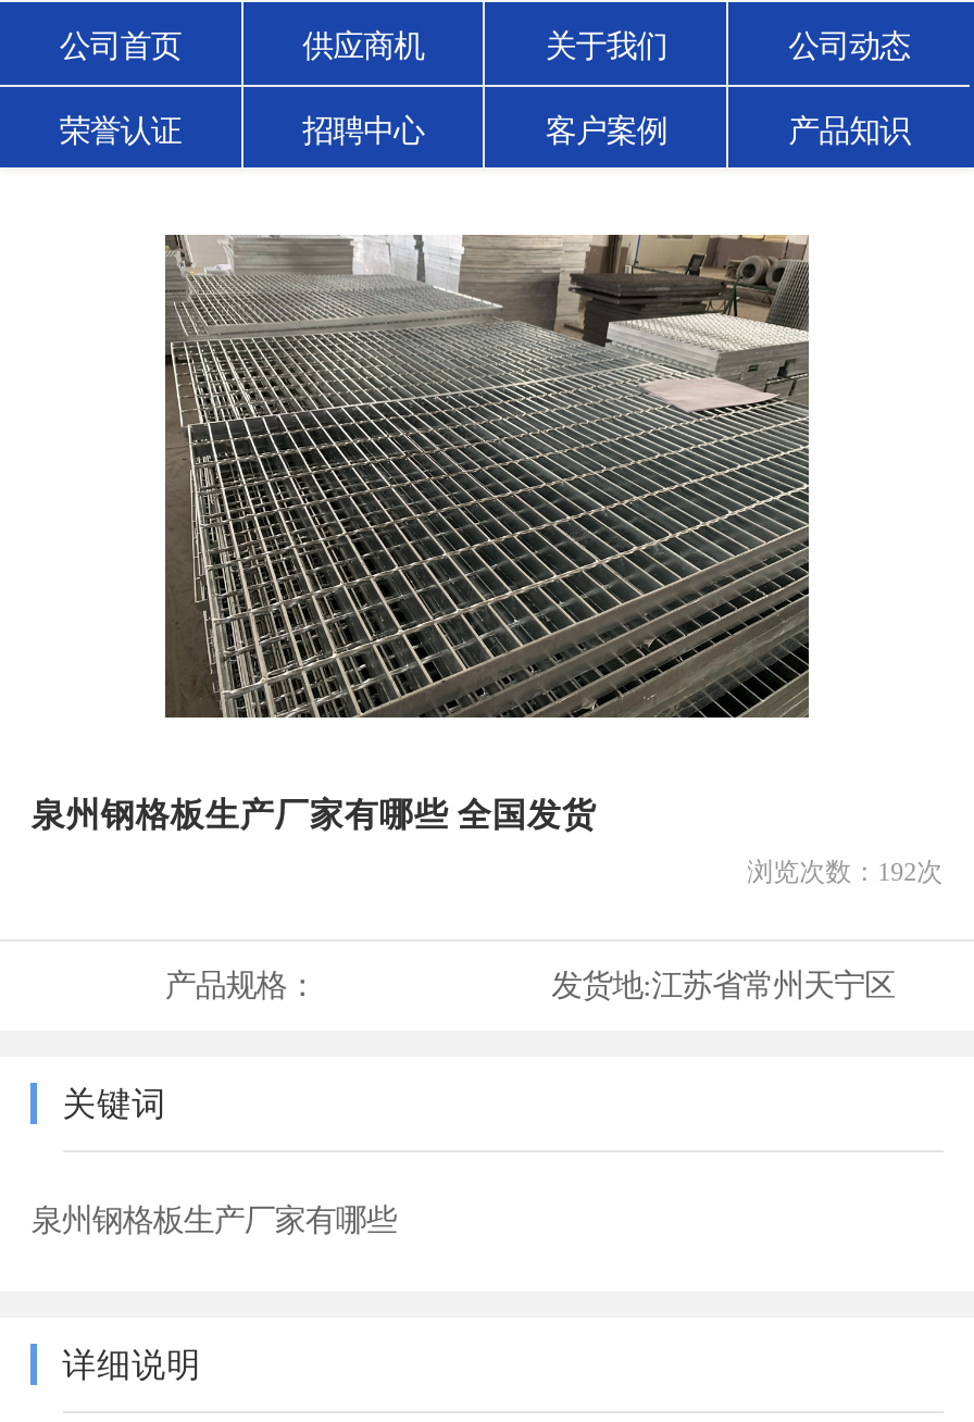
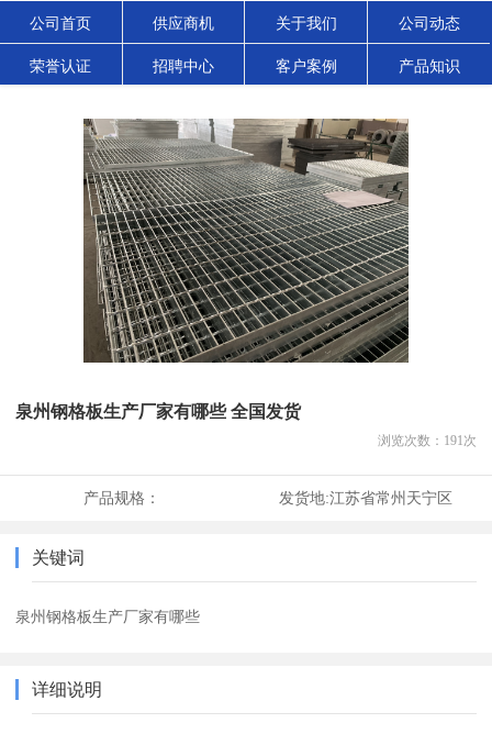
- 浏览次数：192次
+ 浏览次数：191次
